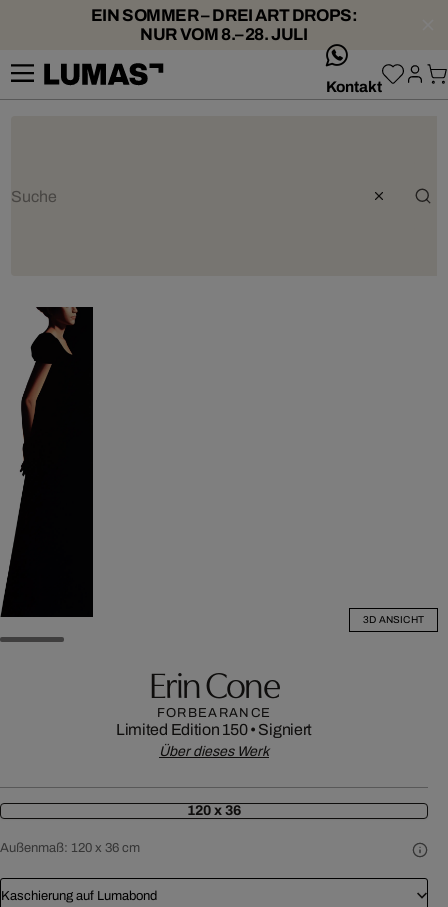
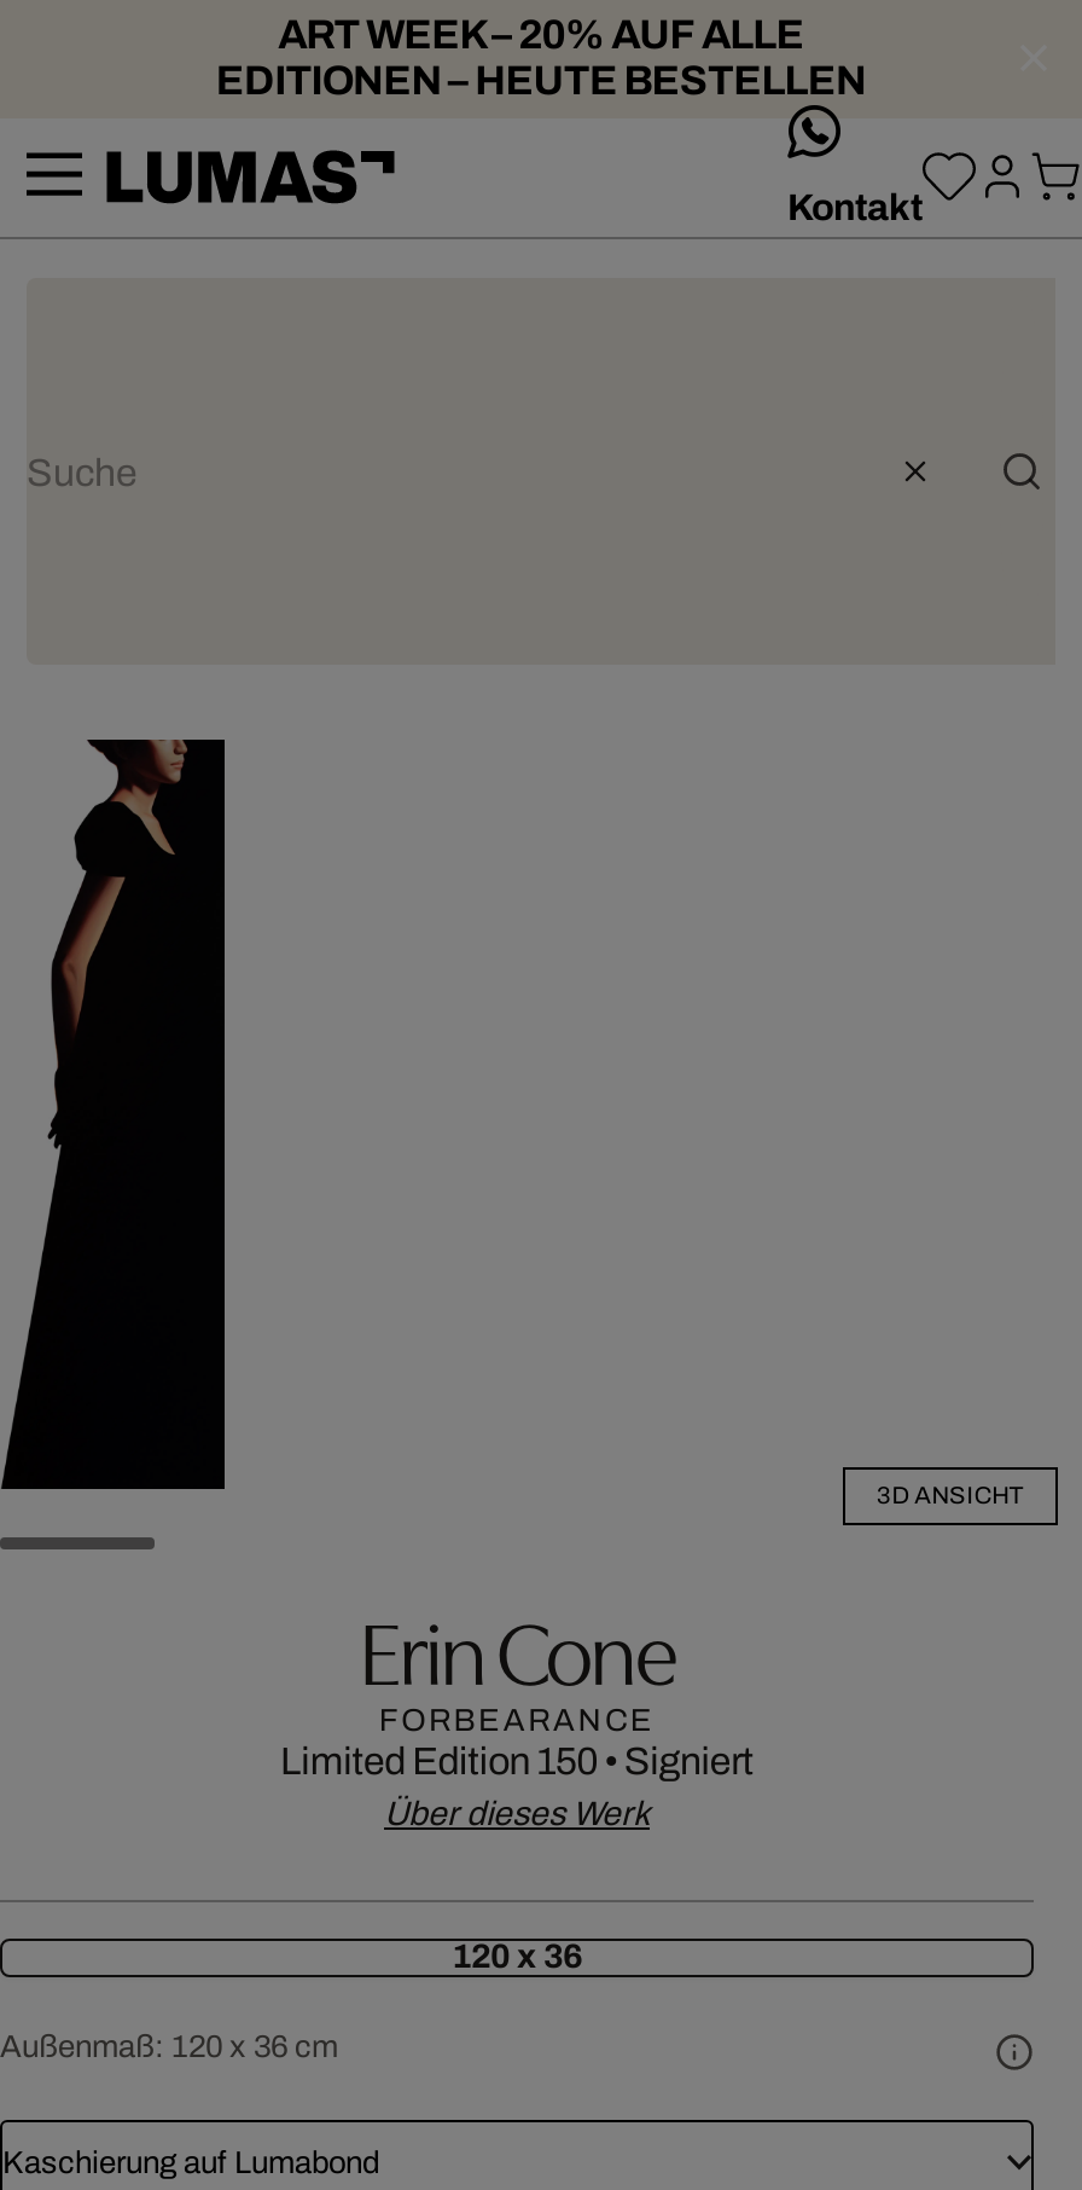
- EIN SOMMER – DREI ART DROPS:
- NUR VOM 8.–28. JULI
+ ART WEEK – 20% AUF ALLE
+ EDITIONEN – HEUTE BESTELLEN
